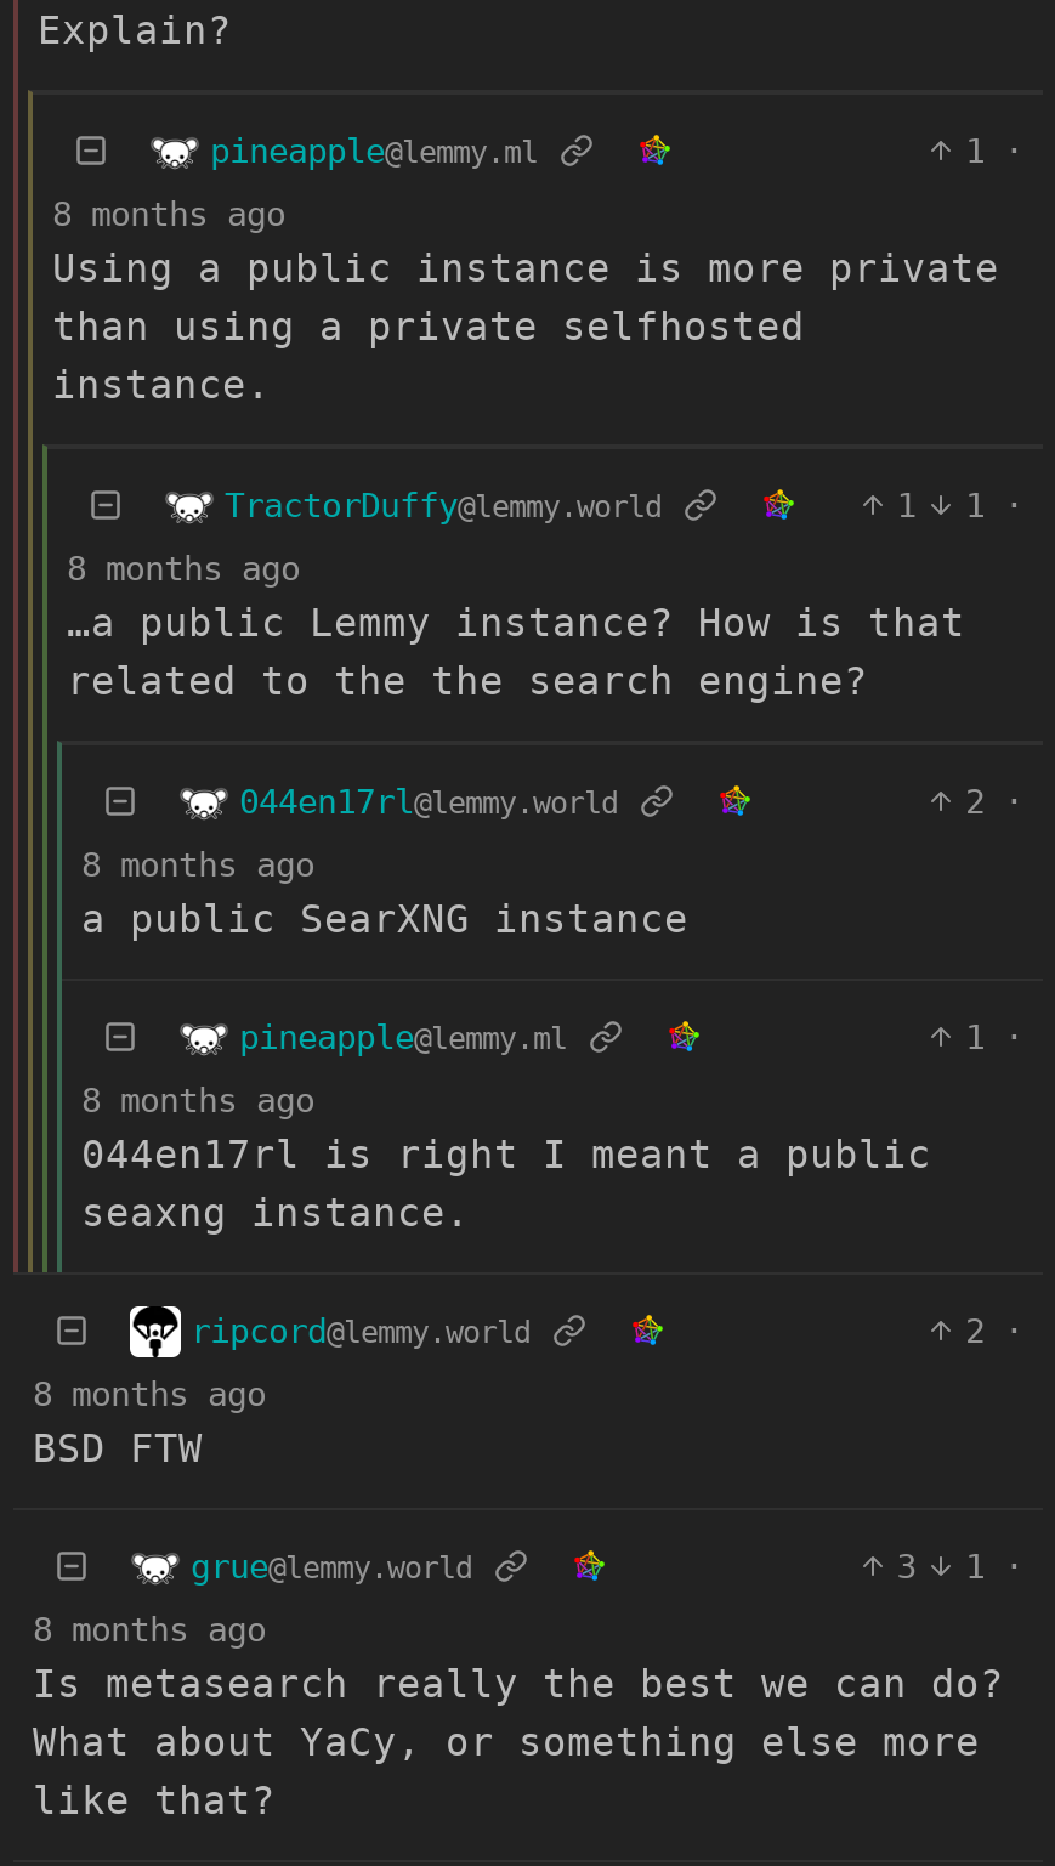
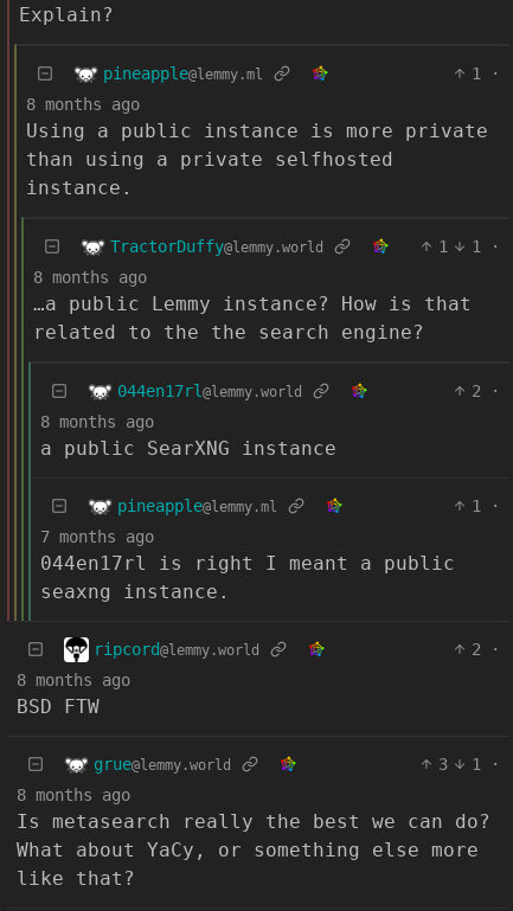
- 8 months ago
+ 7 months ago
